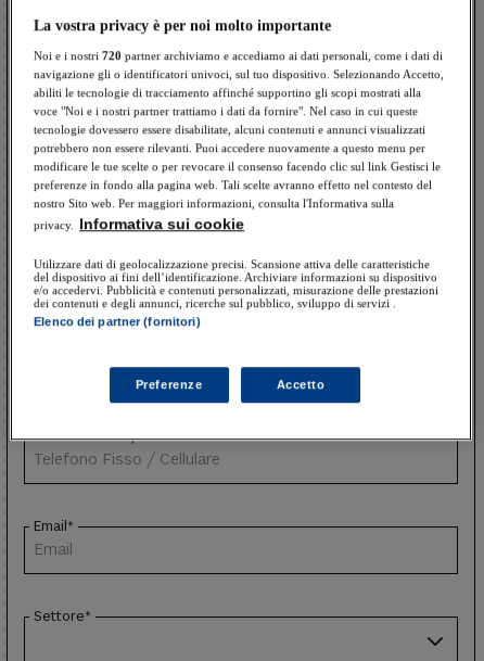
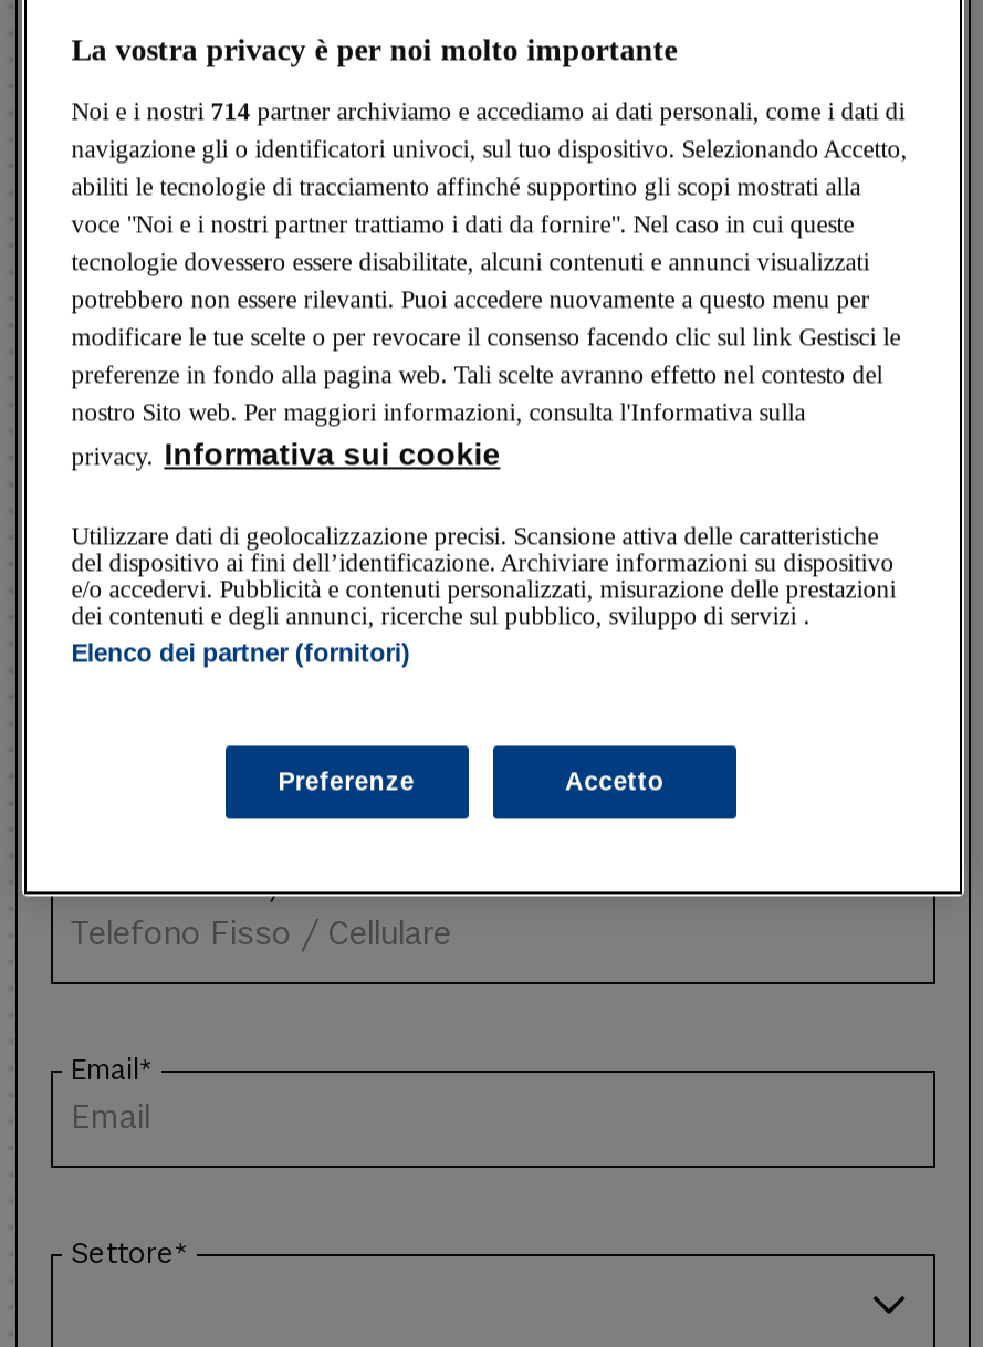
- Noi e i nostri 720 partner archiviamo e accediamo ai dati personali, come i dati di
+ Noi e i nostri 714 partner archiviamo e accediamo ai dati personali, come i dati di
